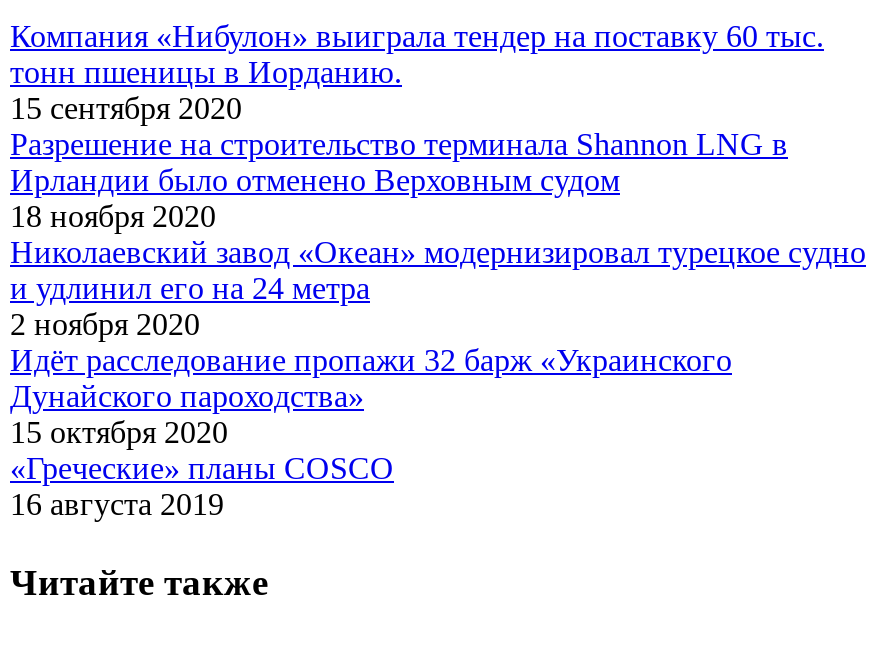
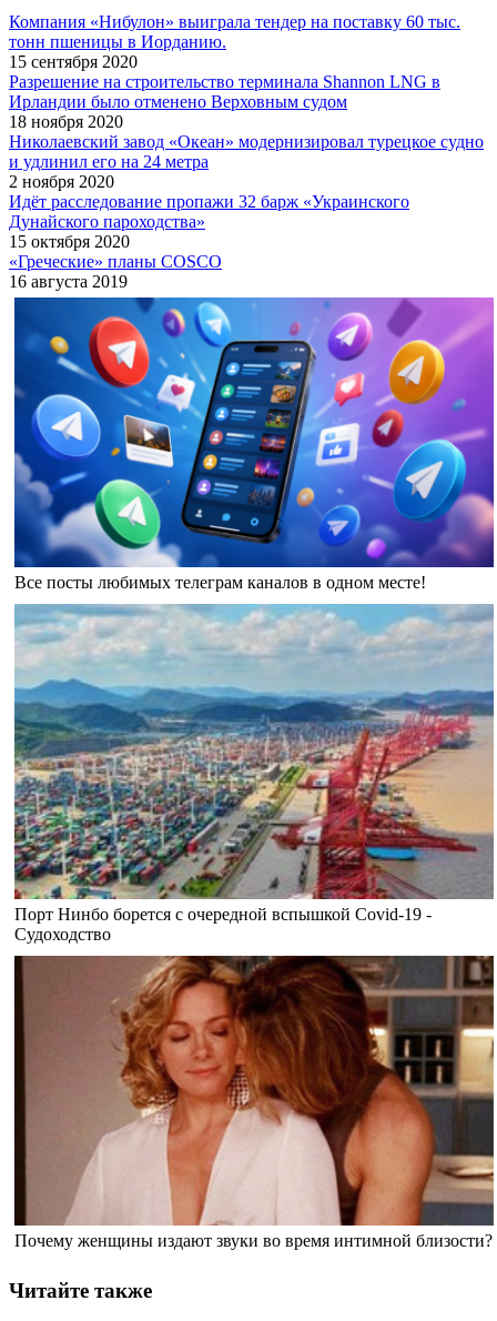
+ [image]
+ Все посты любимых телеграм каналов в одном месте!

+ [image]
+ Порт Нинбо борется с очередной вспышкой Covid-19 -
+ Судоходство

+ [image]
+ Почему женщины издают звуки во время интимной близости?
